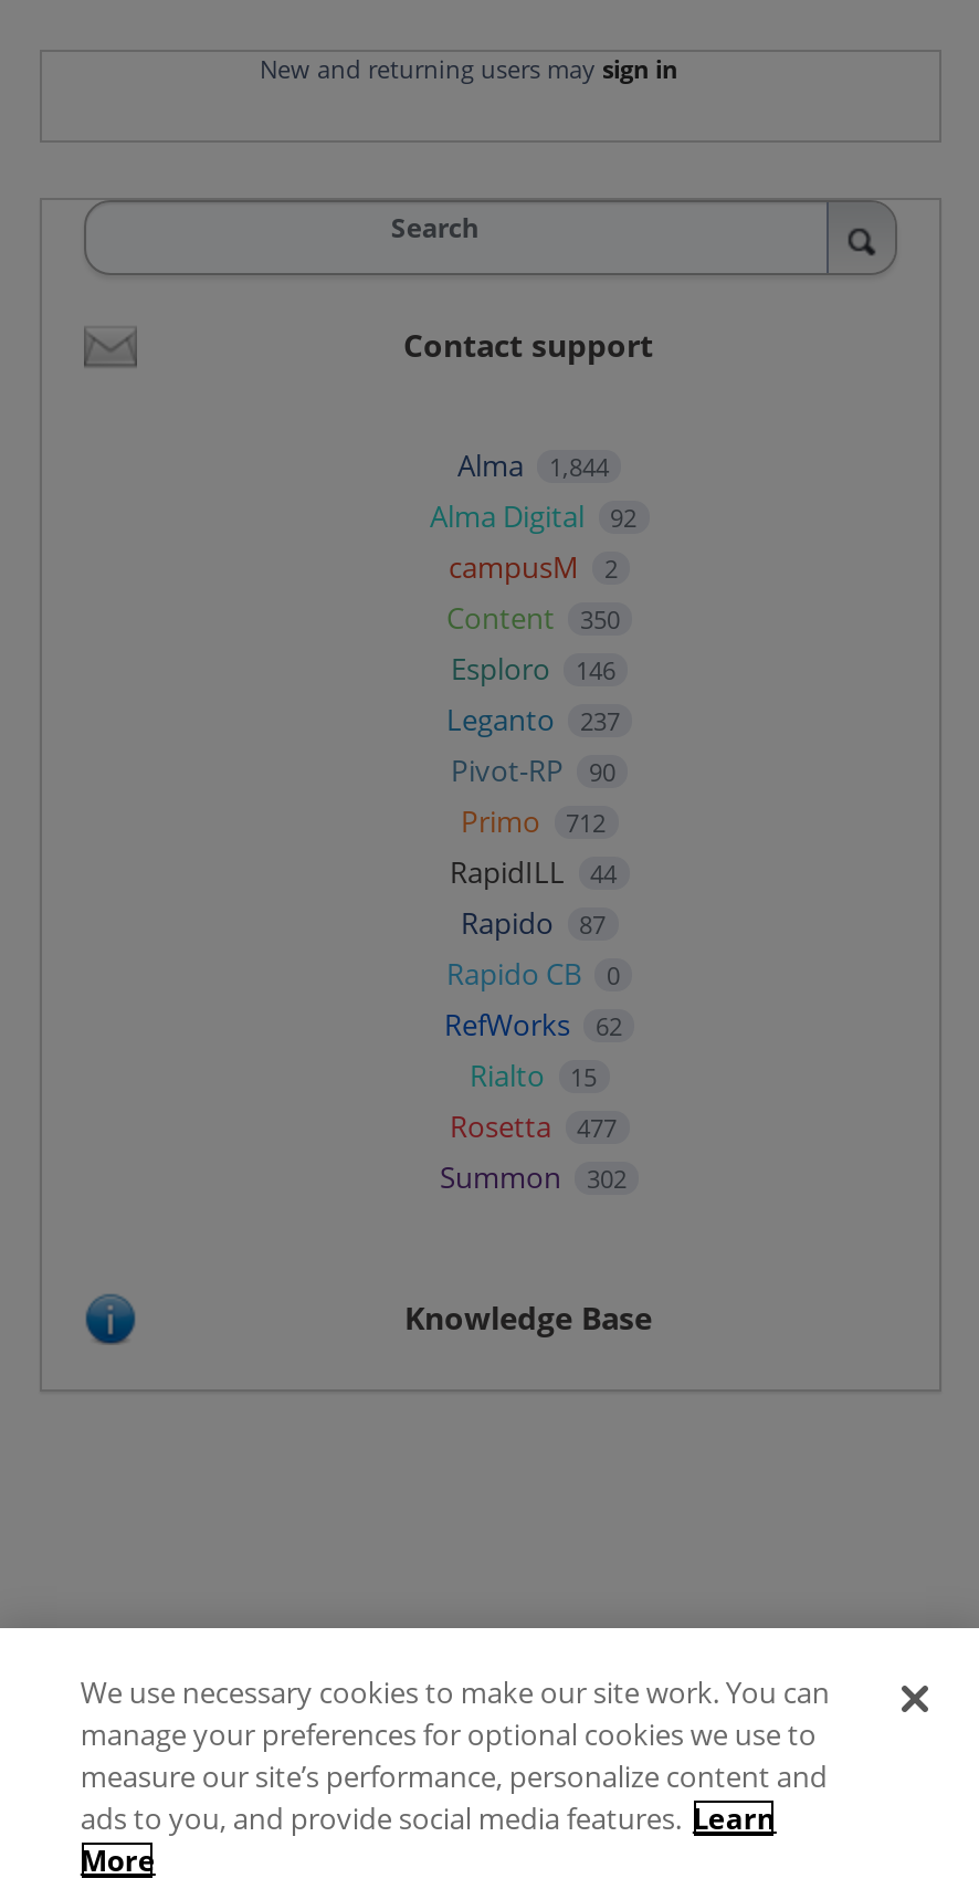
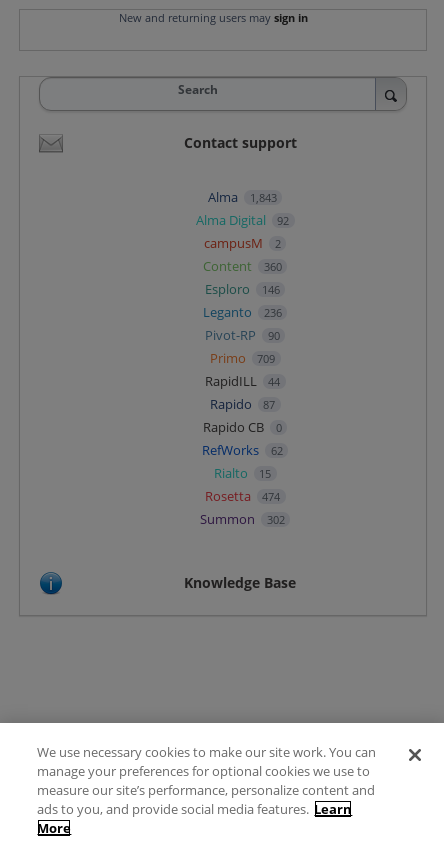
- Alma 1,844
+ Alma 1,843

- Content 350
+ Content 360

- Leganto 237
+ Leganto 236

- Primo 712
+ Primo 709

- Rosetta 477
+ Rosetta 474
